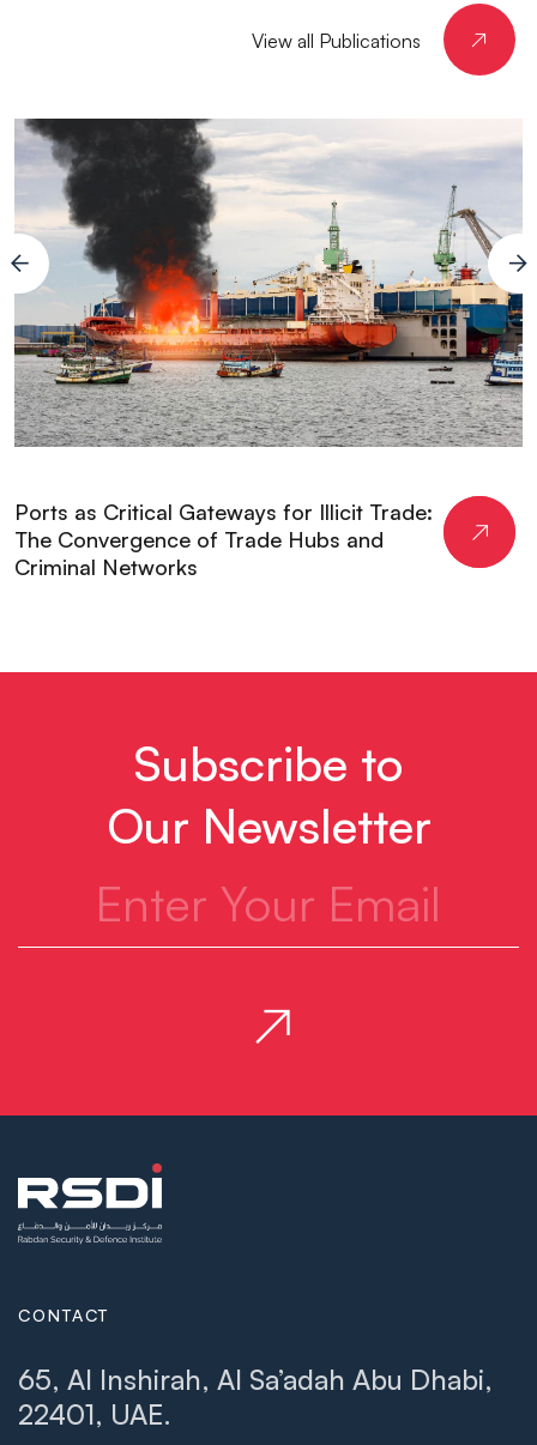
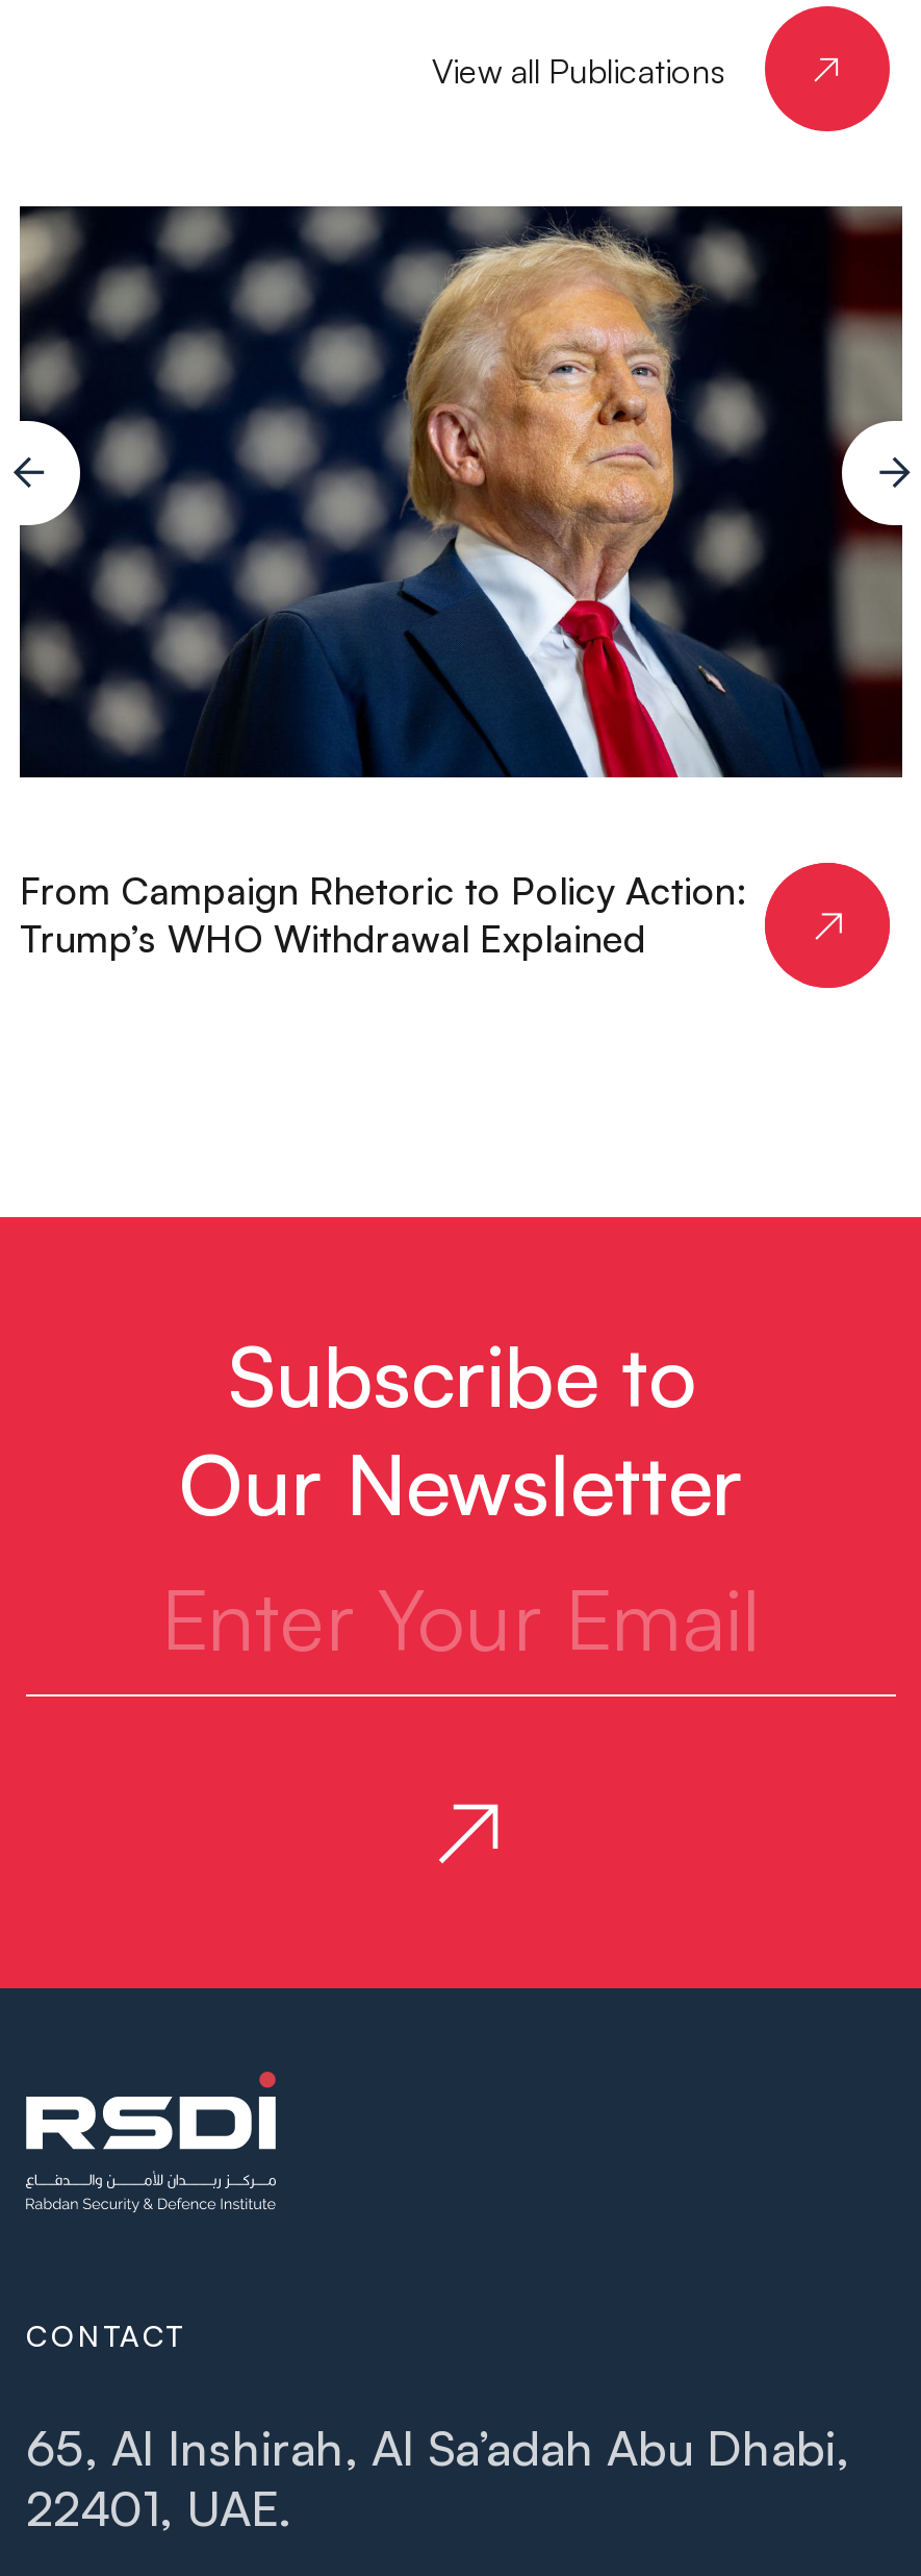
- [image]
+ [image]

- Ports as Critical Gateways for Illicit Trade:
- The Convergence of Trade Hubs and
- Criminal Networks
+ From Campaign Rhetoric to Policy Action:
+ Trump’s WHO Withdrawal Explained
